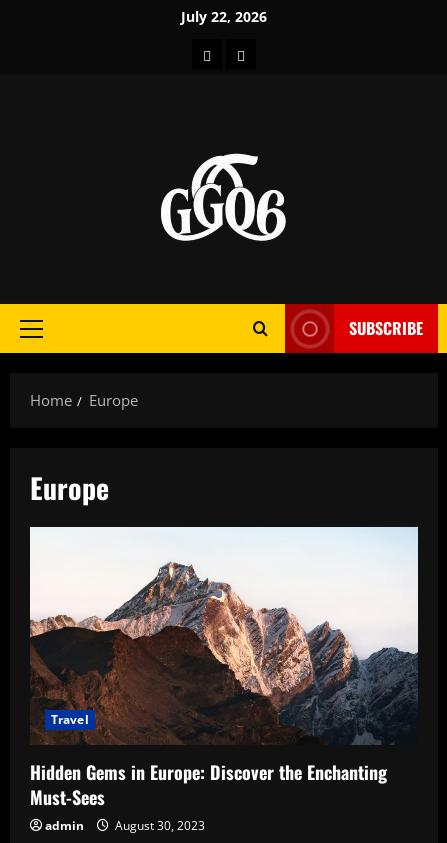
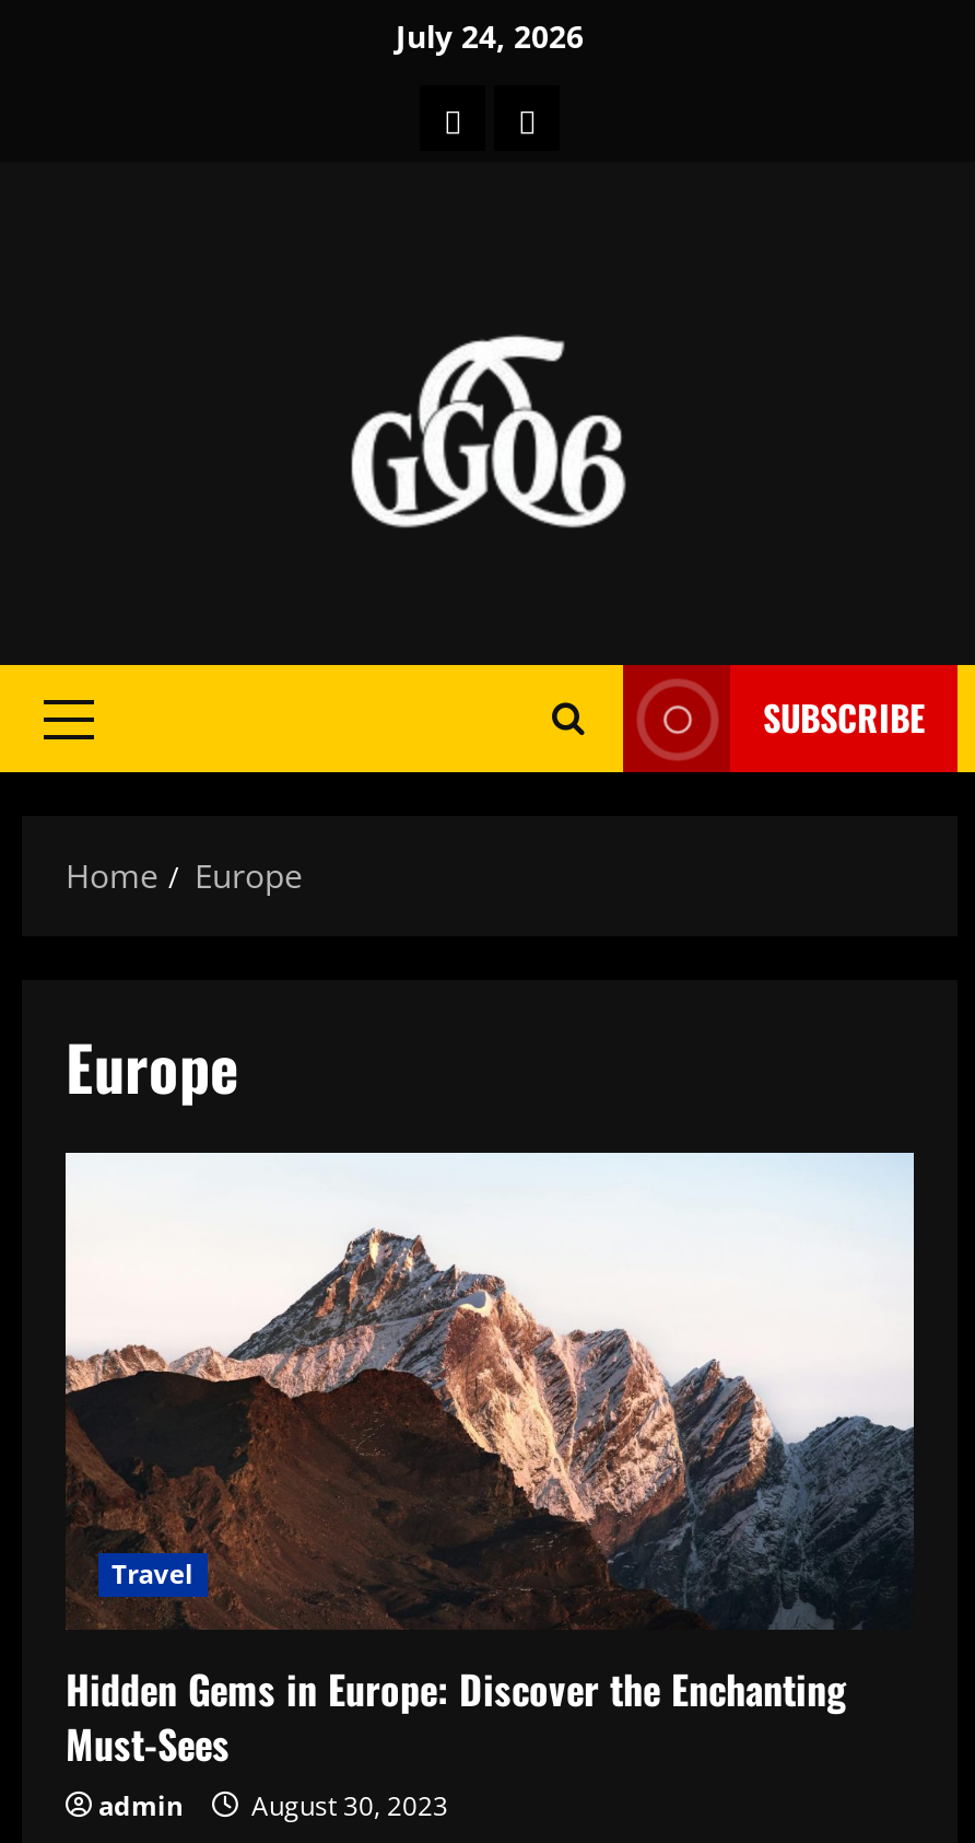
- July 22, 2026
+ July 24, 2026
